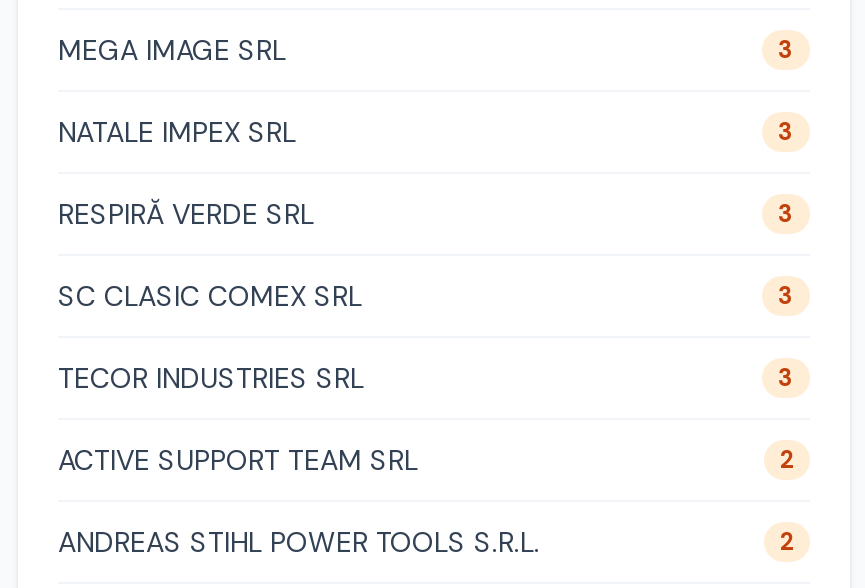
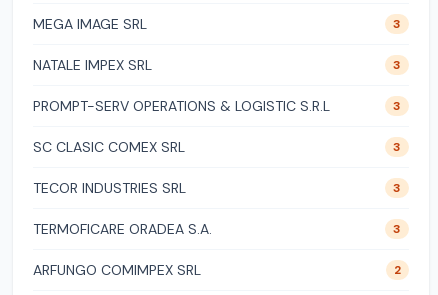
- RESPIRĂ VERDE SRL
+ PROMPT-SERV OPERATIONS & LOGISTIC S.R.L

- ACTIVE SUPPORT TEAM SRL
- 2
+ TERMOFICARE ORADEA S.A.
+ 3

- ANDREAS STIHL POWER TOOLS S.R.L.
+ ARFUNGO COMIMPEX SRL
